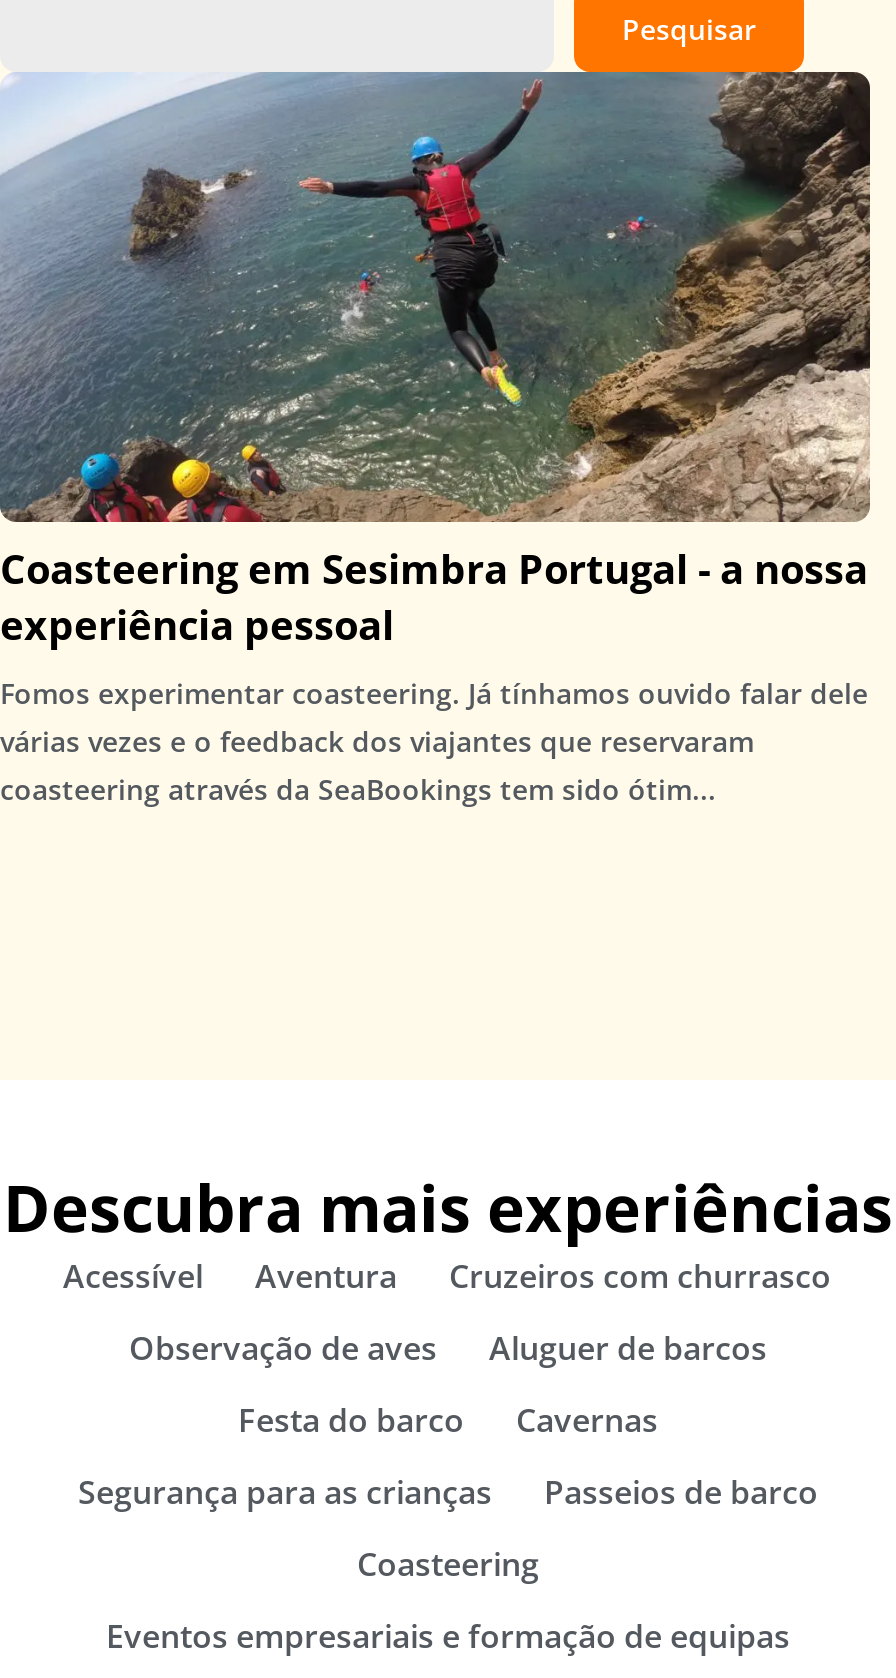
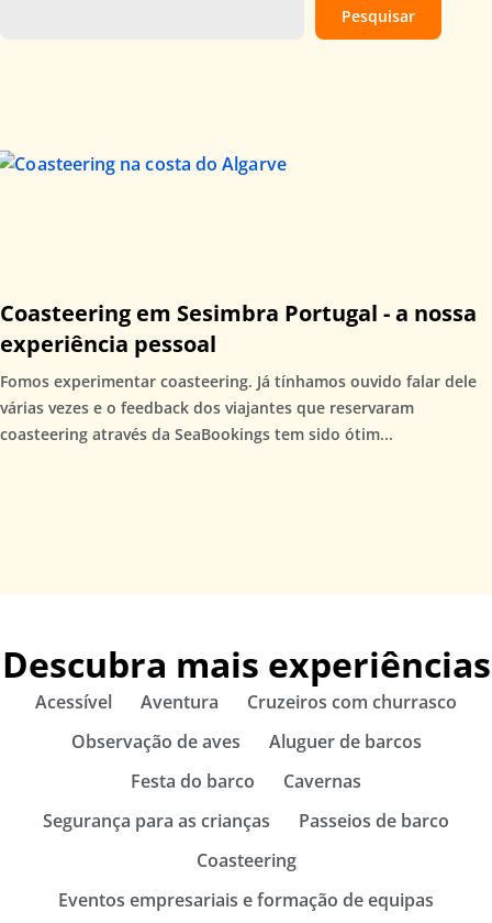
- [image]
